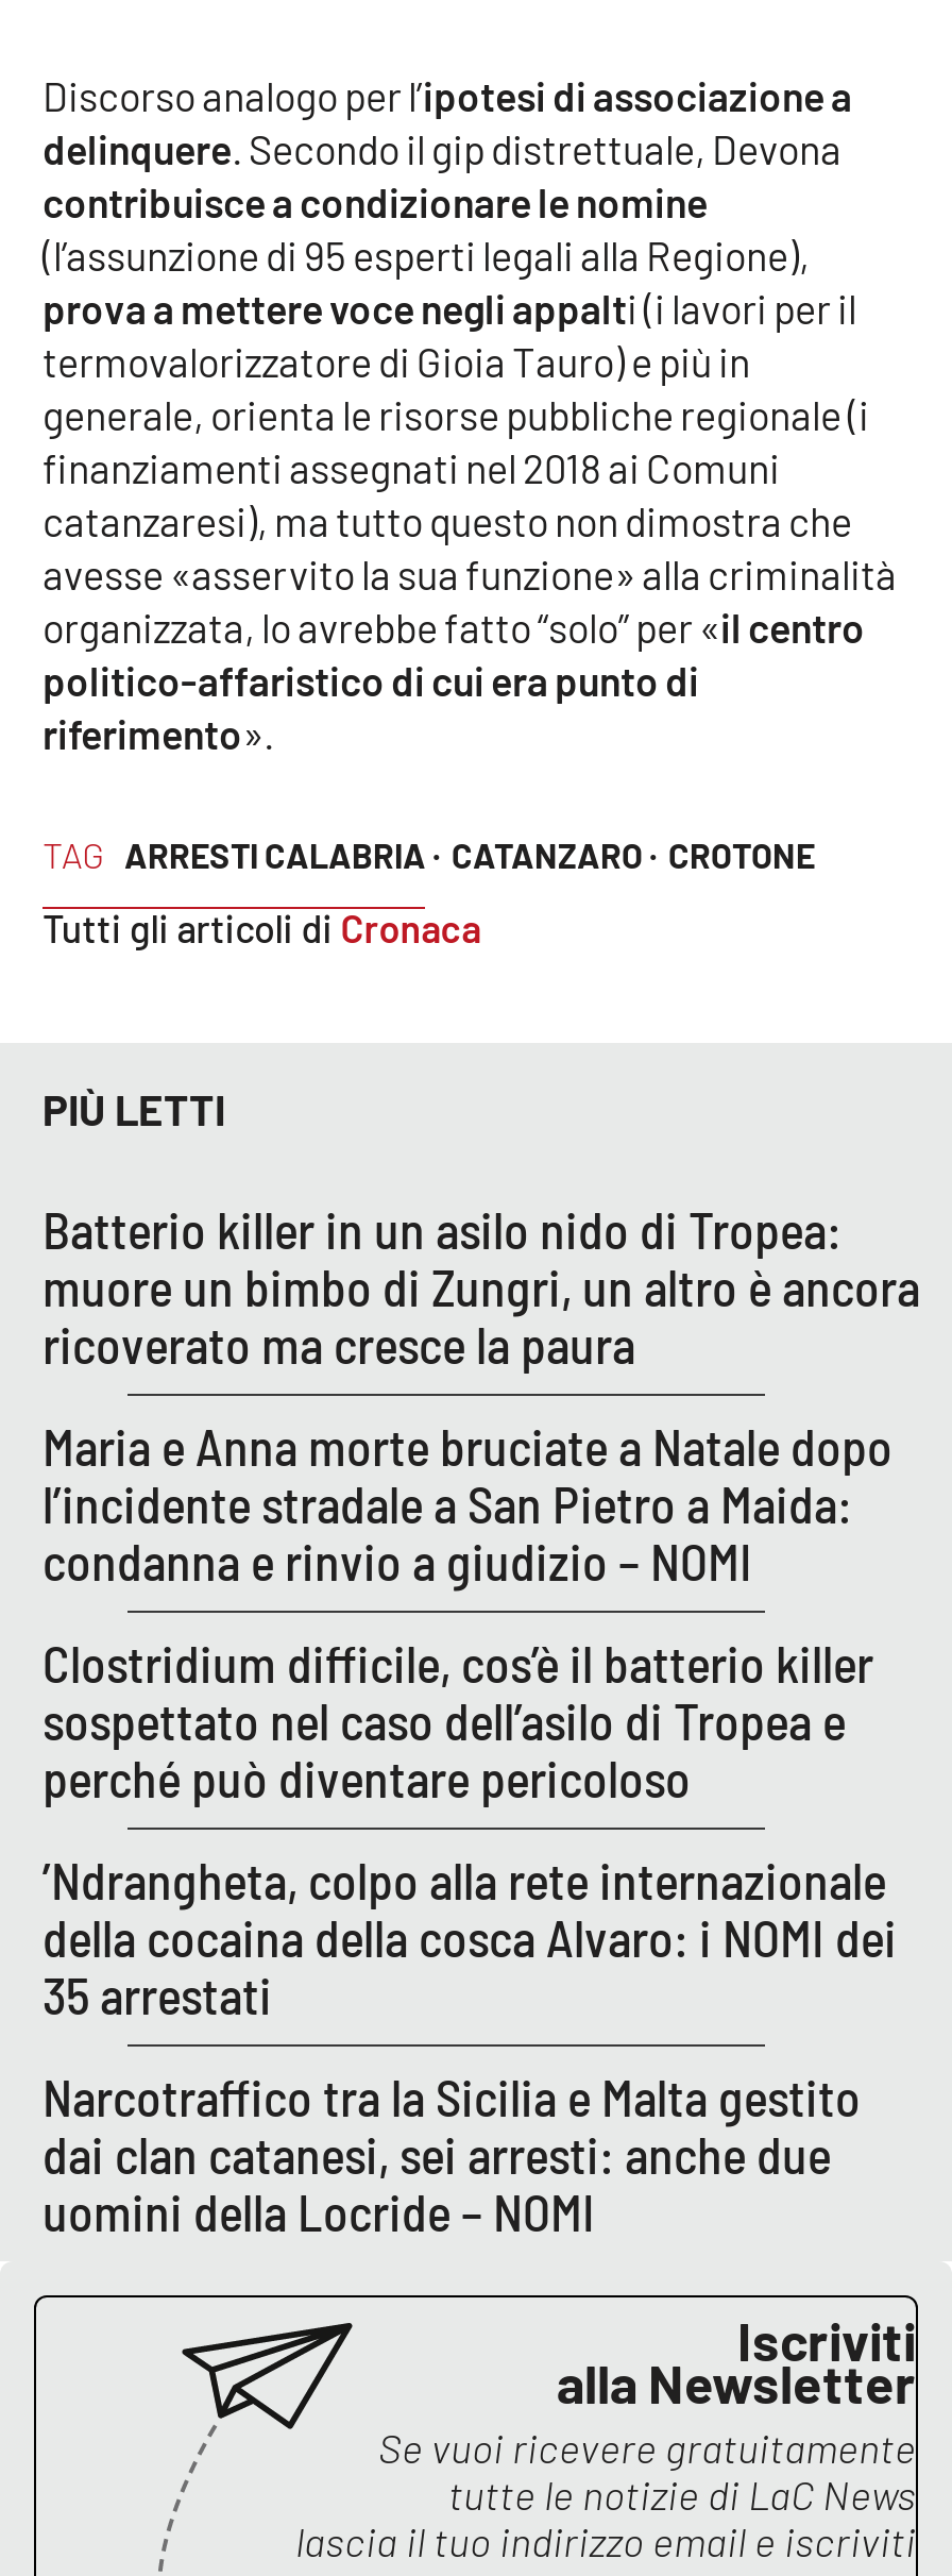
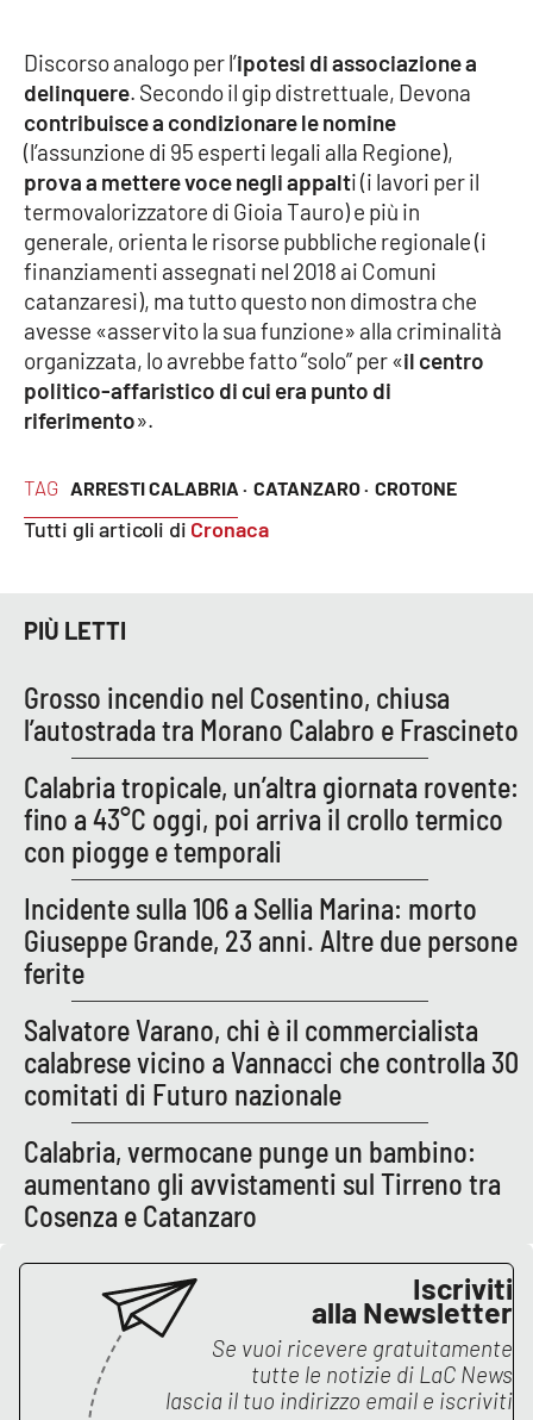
- Batterio killer in un asilo nido di Tropea:
- muore un bimbo di Zungri, un altro è ancora
- ricoverato ma cresce la paura
+ Grosso incendio nel Cosentino, chiusa
+ l’autostrada tra Morano Calabro e Frascineto

- Maria e Anna morte bruciate a Natale dopo
- l’incidente stradale a San Pietro a Maida:
- condanna e rinvio a giudizio – NOMI
+ Calabria tropicale, un’altra giornata rovente:
+ fino a 43°C oggi, poi arriva il crollo termico
+ con piogge e temporali

- Clostridium difficile, cos’è il batterio killer
- sospettato nel caso dell’asilo di Tropea e
- perché può diventare pericoloso
+ Incidente sulla 106 a Sellia Marina: morto
+ Giuseppe Grande, 23 anni. Altre due persone
+ ferite

- ’Ndrangheta, colpo alla rete internazionale
- della cocaina della cosca Alvaro: i NOMI dei
- 35 arrestati
+ Salvatore Varano, chi è il commercialista
+ calabrese vicino a Vannacci che controlla 30
+ comitati di Futuro nazionale

- Narcotraffico tra la Sicilia e Malta gestito
- dai clan catanesi, sei arresti: anche due
- uomini della Locride – NOMI
+ Calabria, vermocane punge un bambino:
+ aumentano gli avvistamenti sul Tirreno tra
+ Cosenza e Catanzaro
